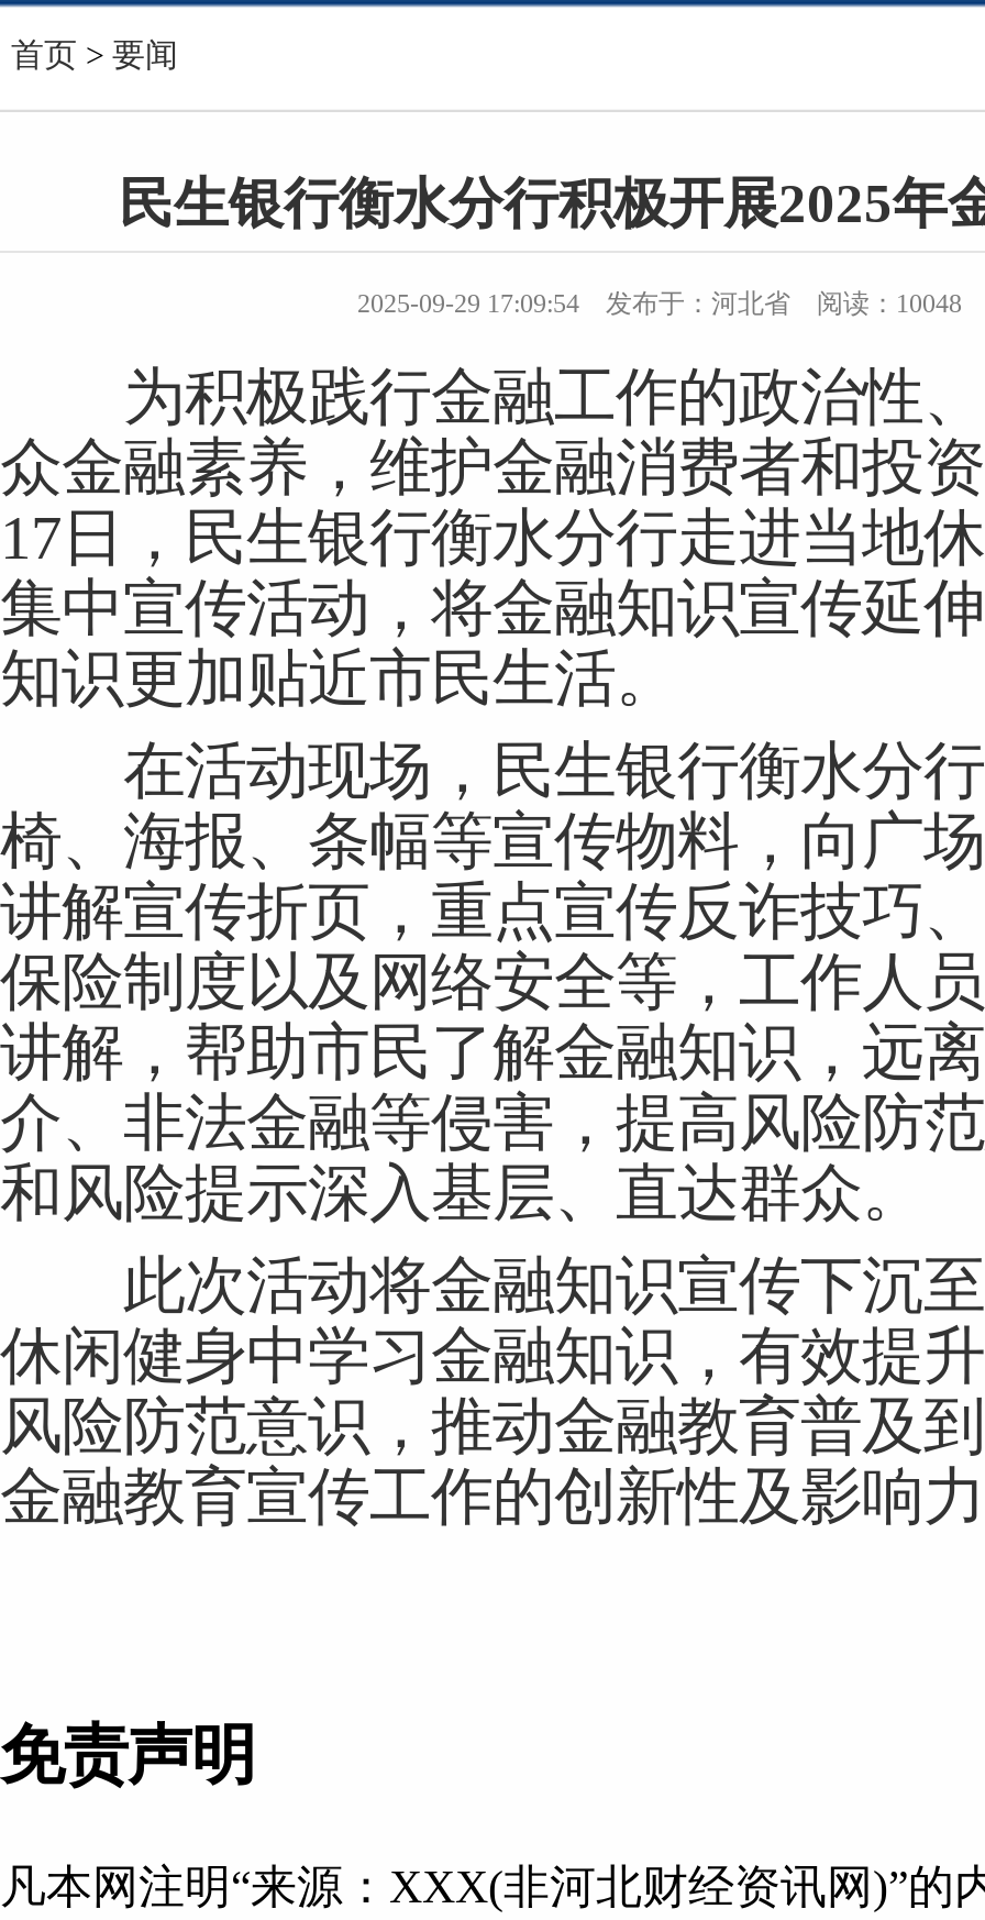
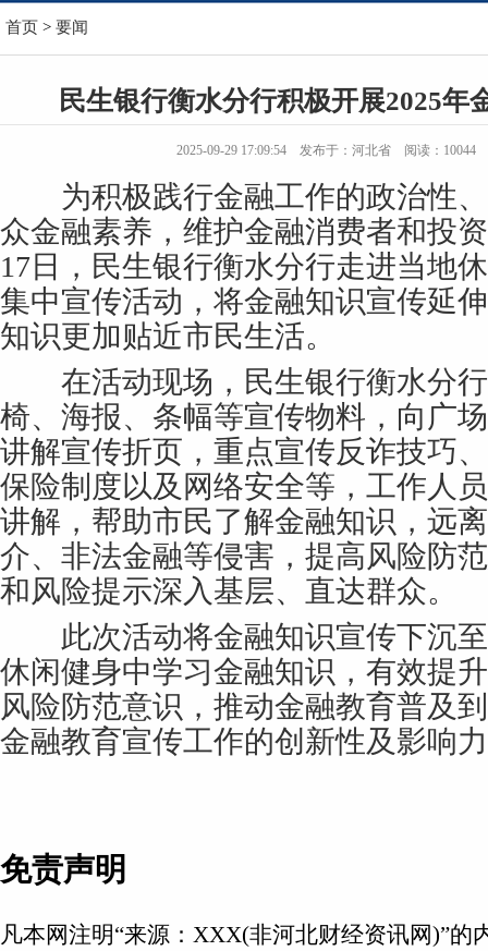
- 2025-09-29 17:09:54 发布于：河北省 阅读：10048
+ 2025-09-29 17:09:54 发布于：河北省 阅读：10044
